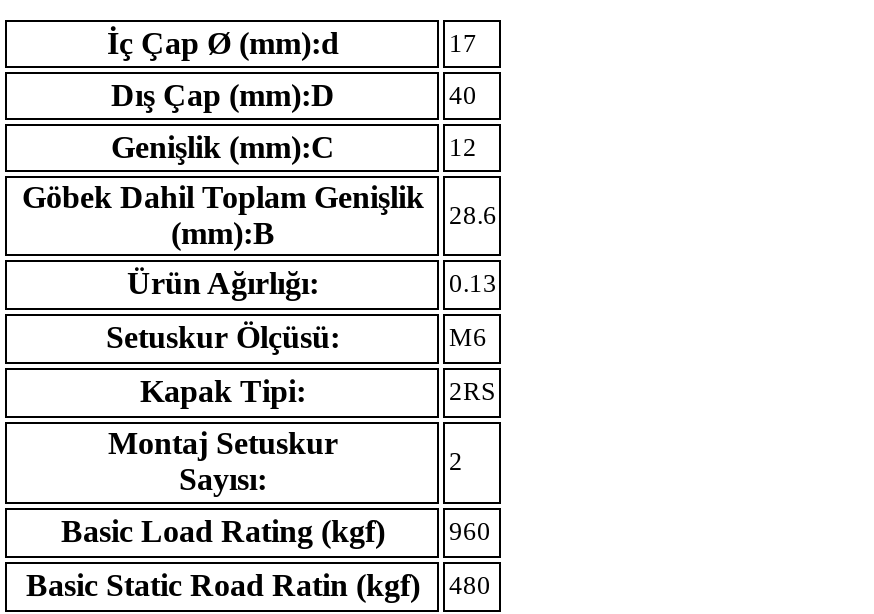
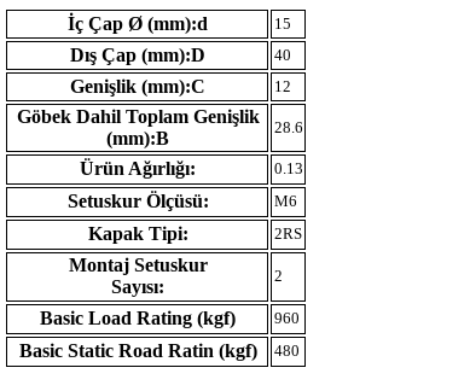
- 17
+ 15
